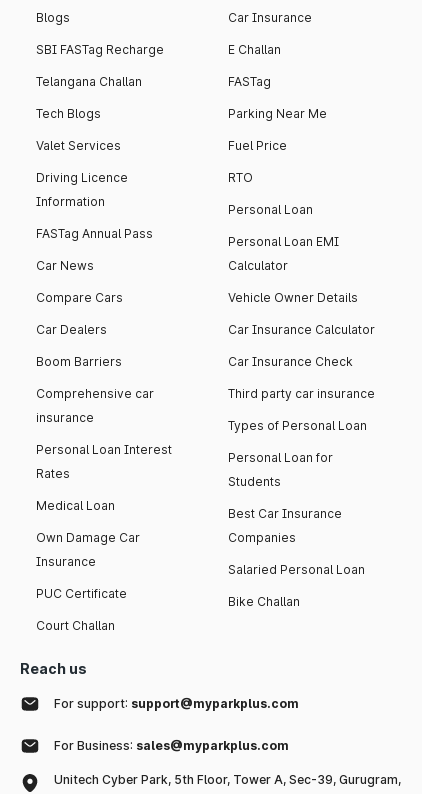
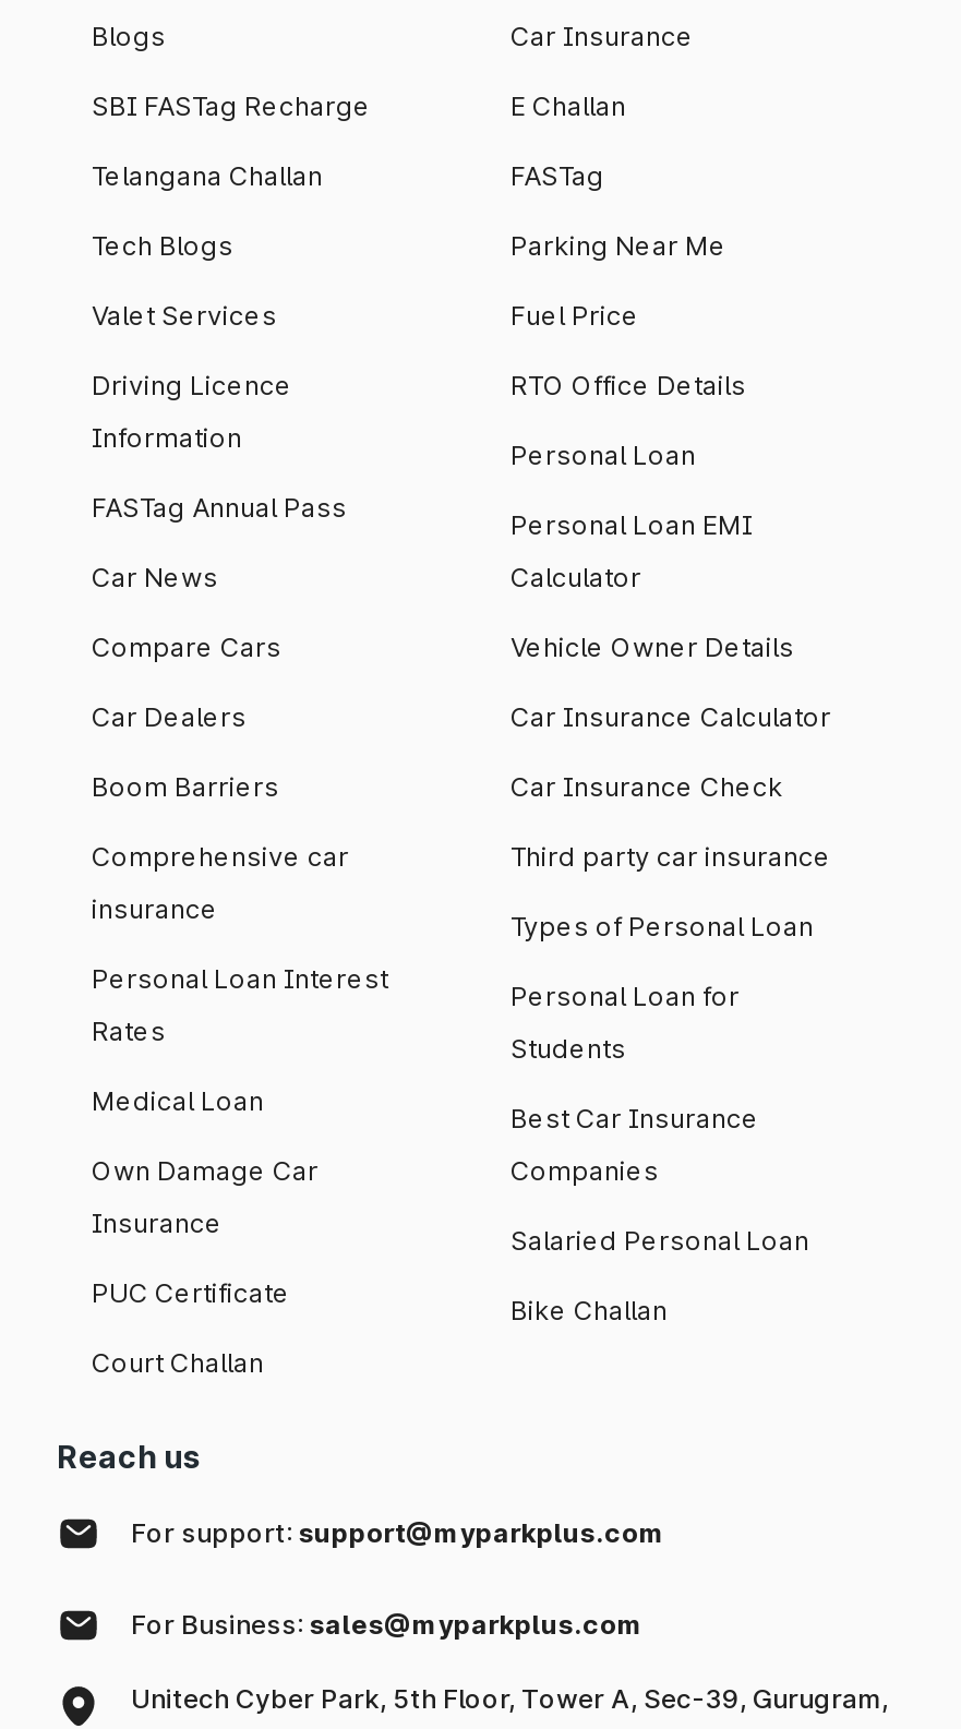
- RTO
+ RTO Office Details
